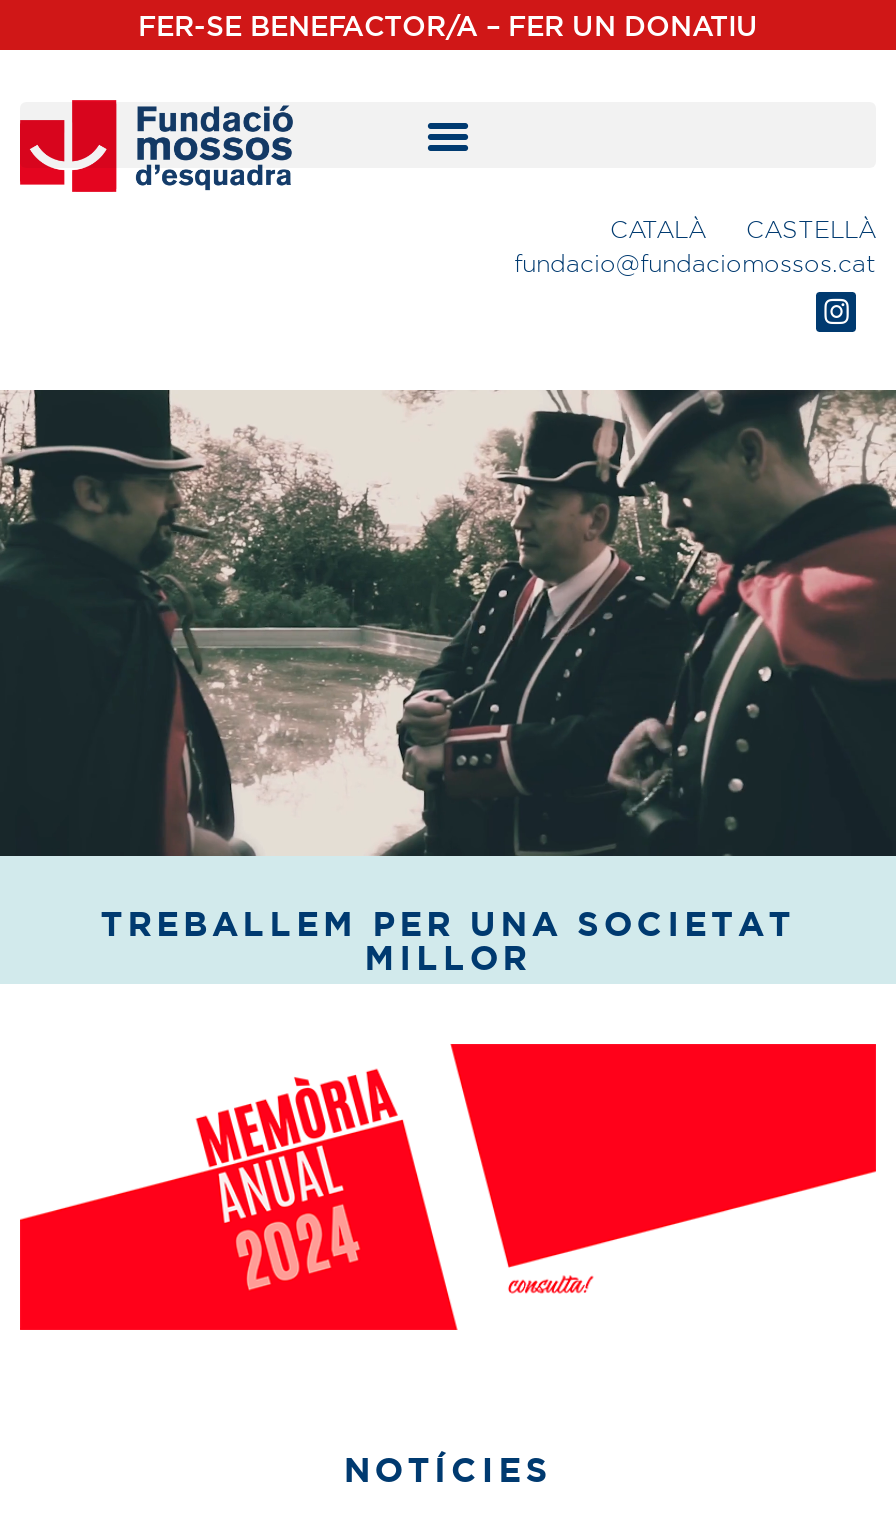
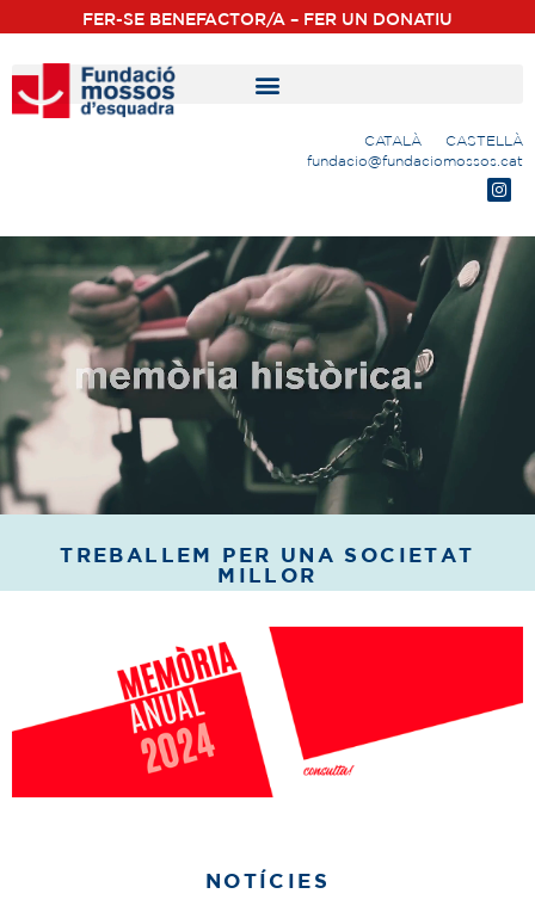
- [image]
+ [image]
